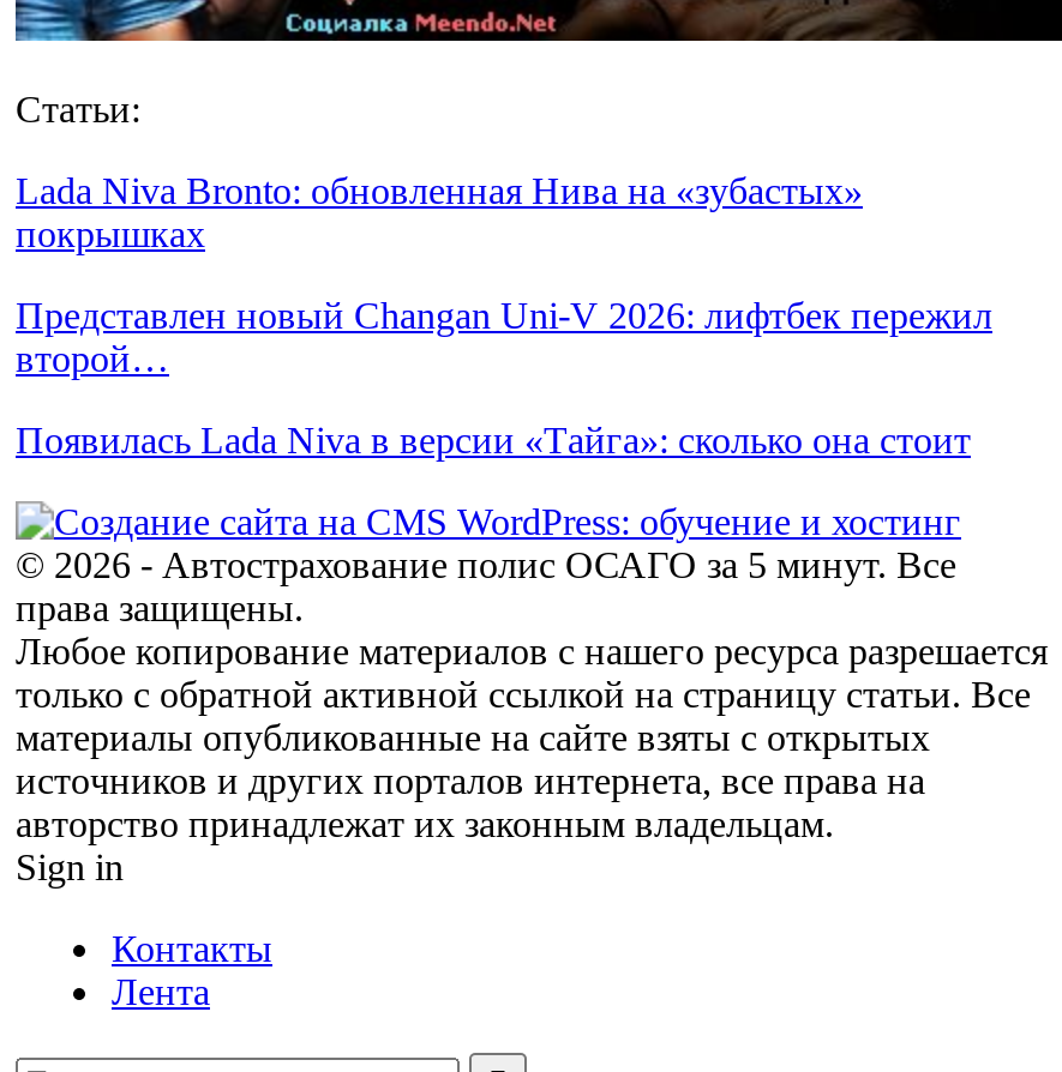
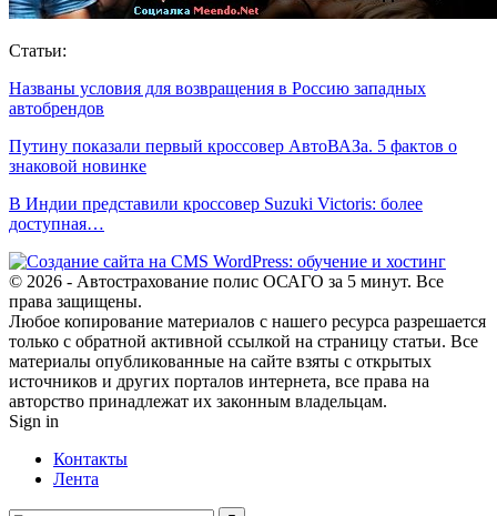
- Lada Niva Bronto: обновленная Нива на «зубастых»
- покрышках
+ Названы условия для возвращения в Россию западных
+ автобрендов

- Представлен новый Changan Uni-V 2026: лифтбек пережил
- второй…
+ Путину показали первый кроссовер АвтоВАЗа. 5 фактов о
+ знаковой новинке

- Появилась Lada Niva в версии «Тайга»: сколько она стоит
+ В Индии представили кроссовер Suzuki Victoris: более
+ доступная…
